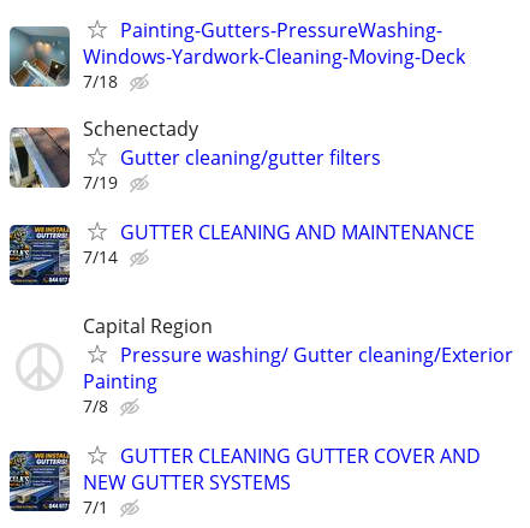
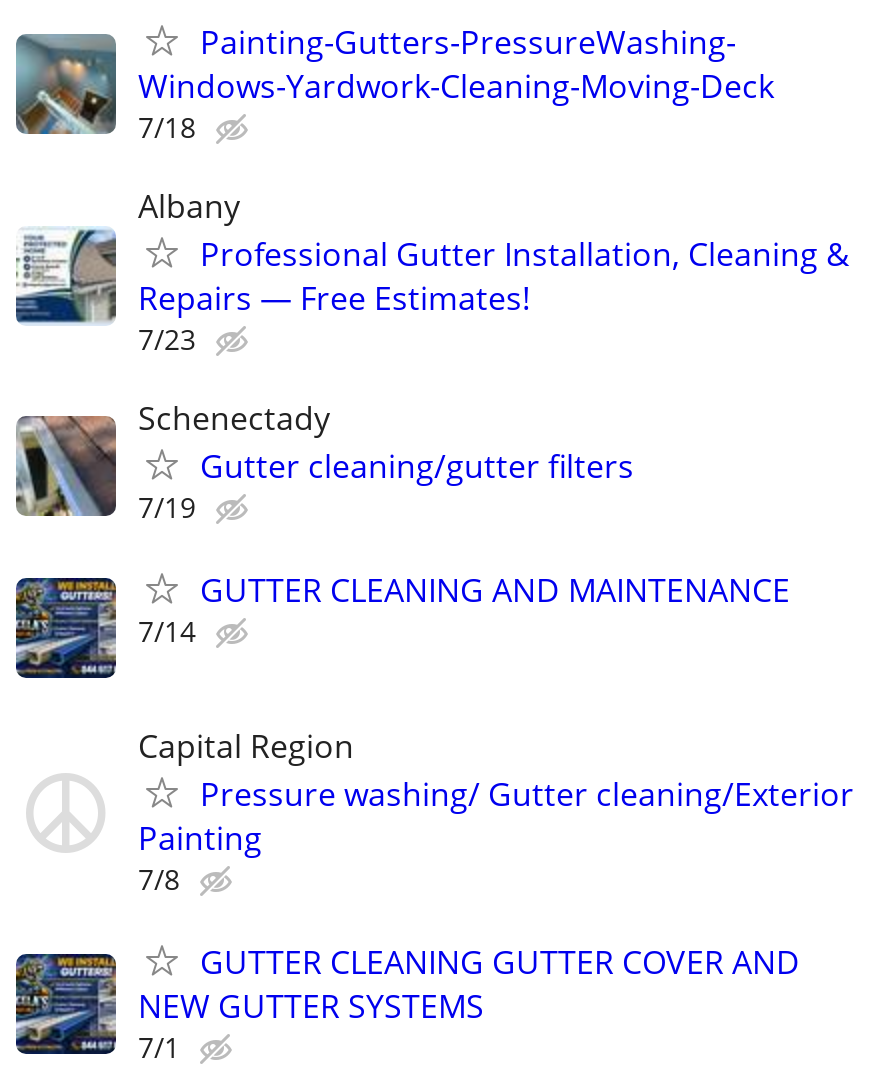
+ [image]
+ Albany
+ Professional Gutter Installation, Cleaning &
+ Repairs — Free Estimates!
+ 7/23
